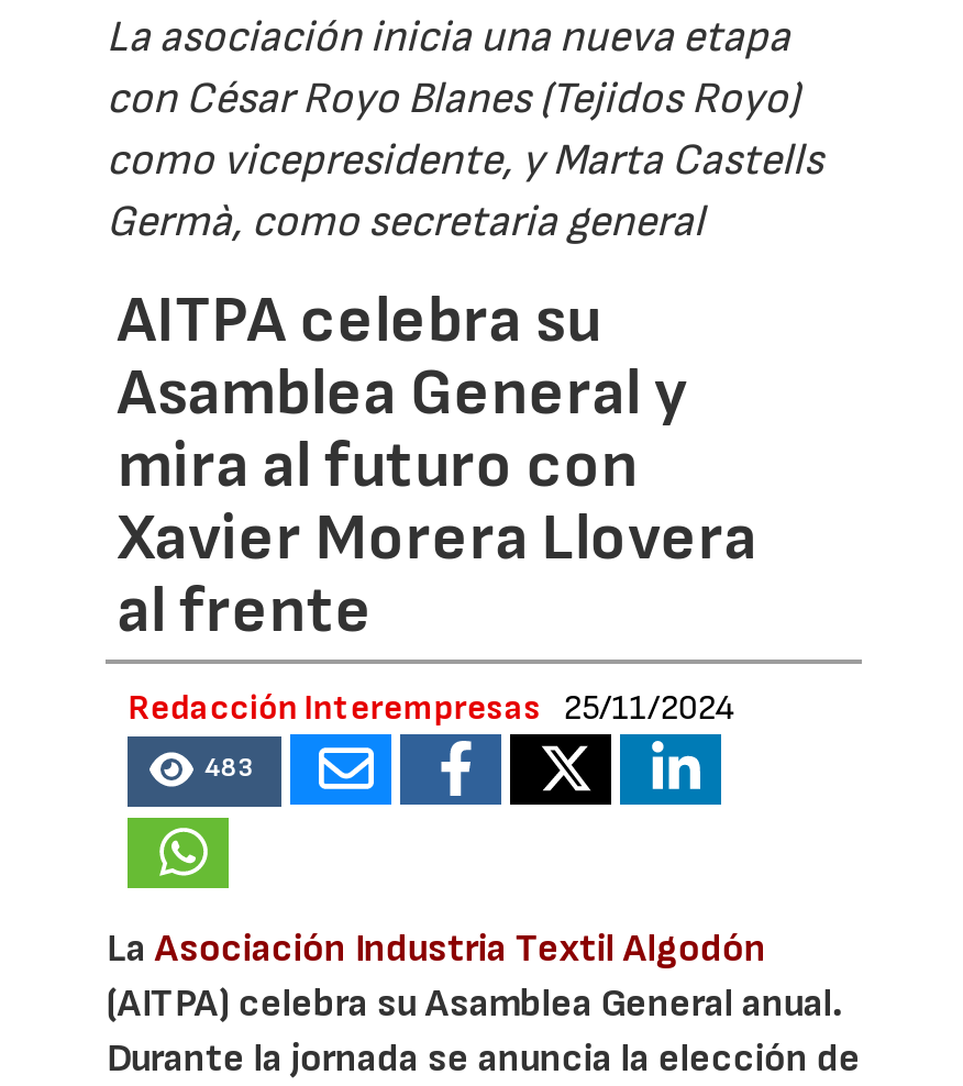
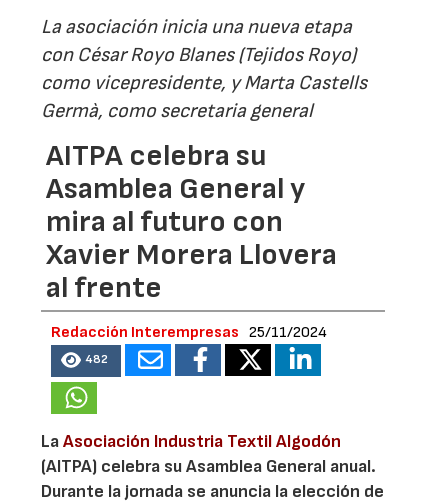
- 483
+ 482
